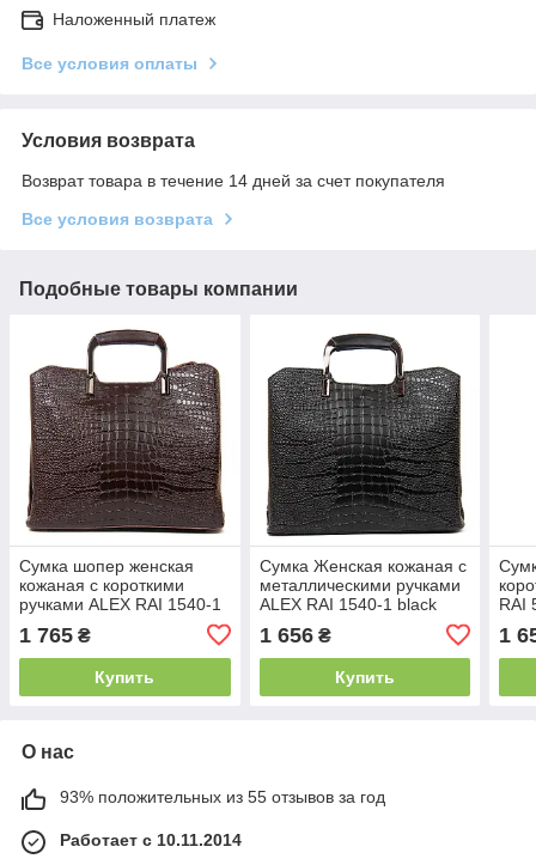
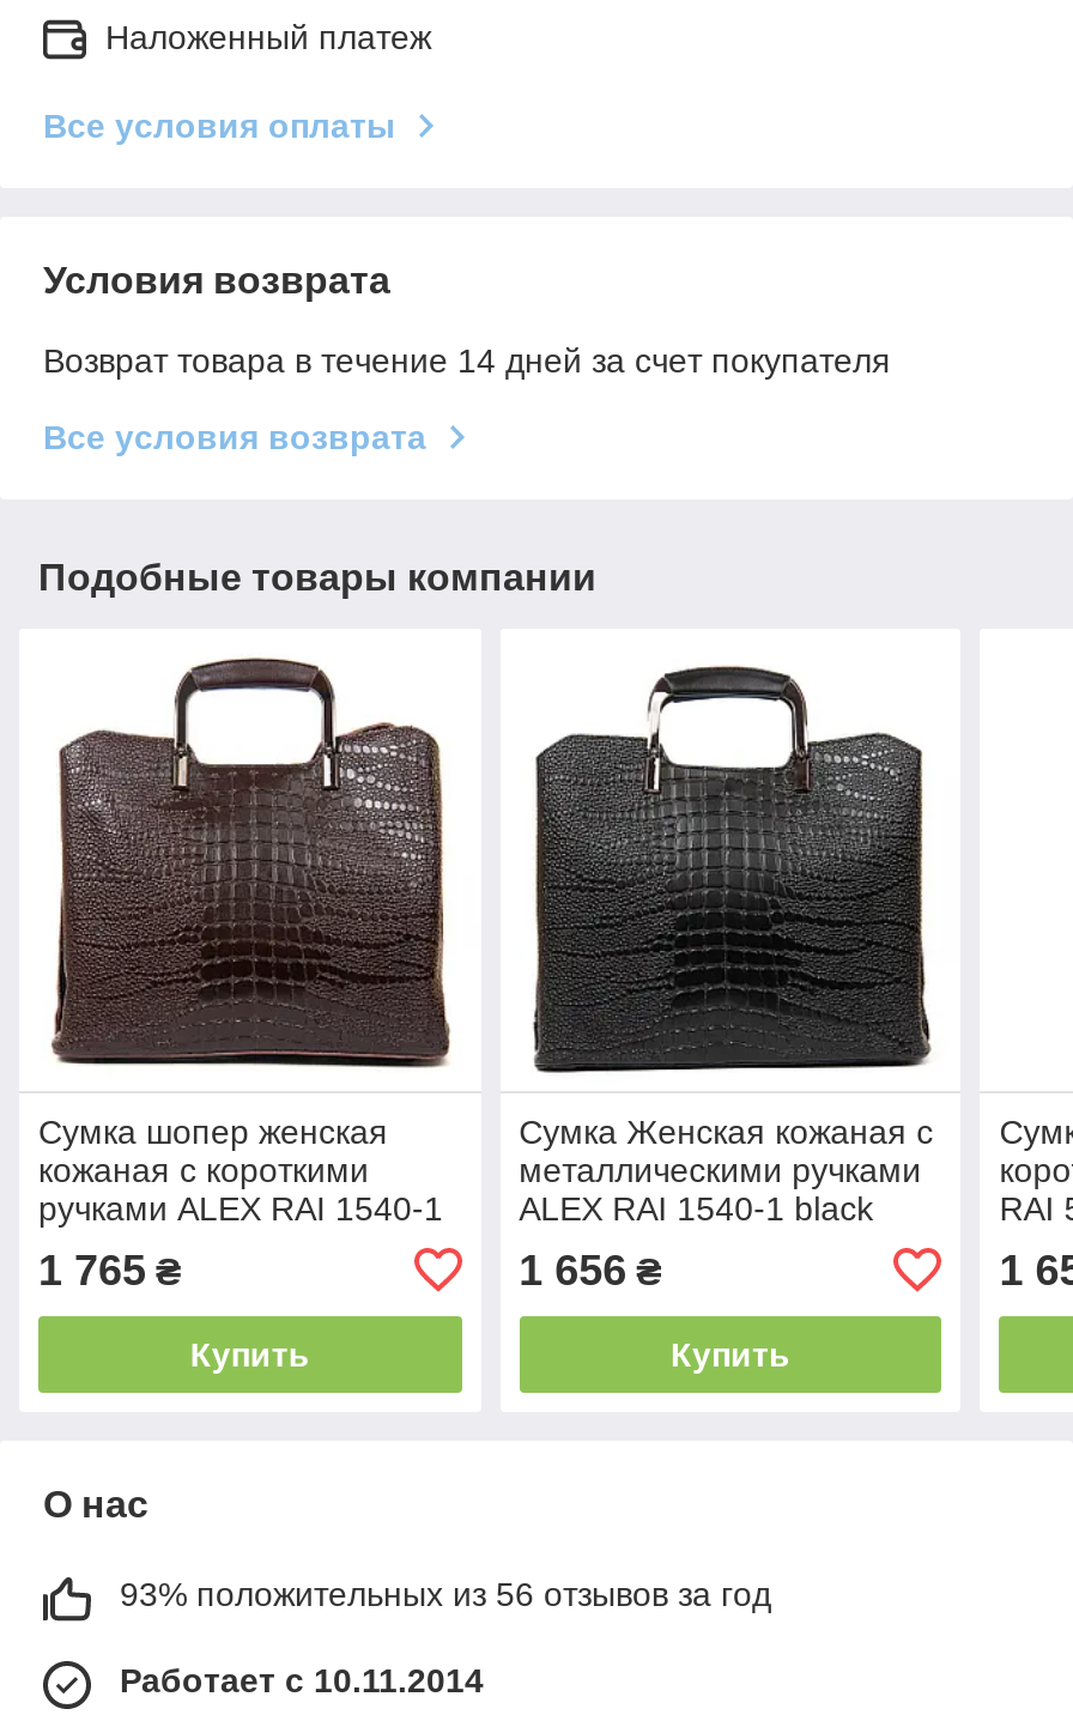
- 93% положительных из 55 отзывов за год
+ 93% положительных из 56 отзывов за год
